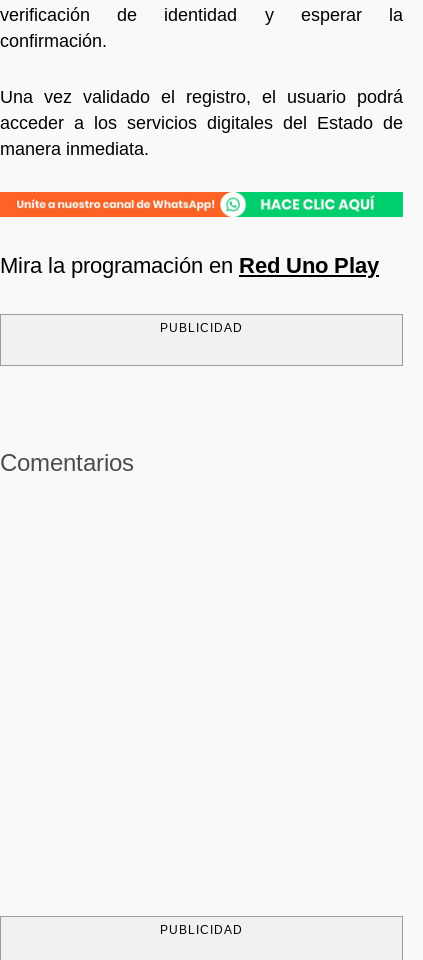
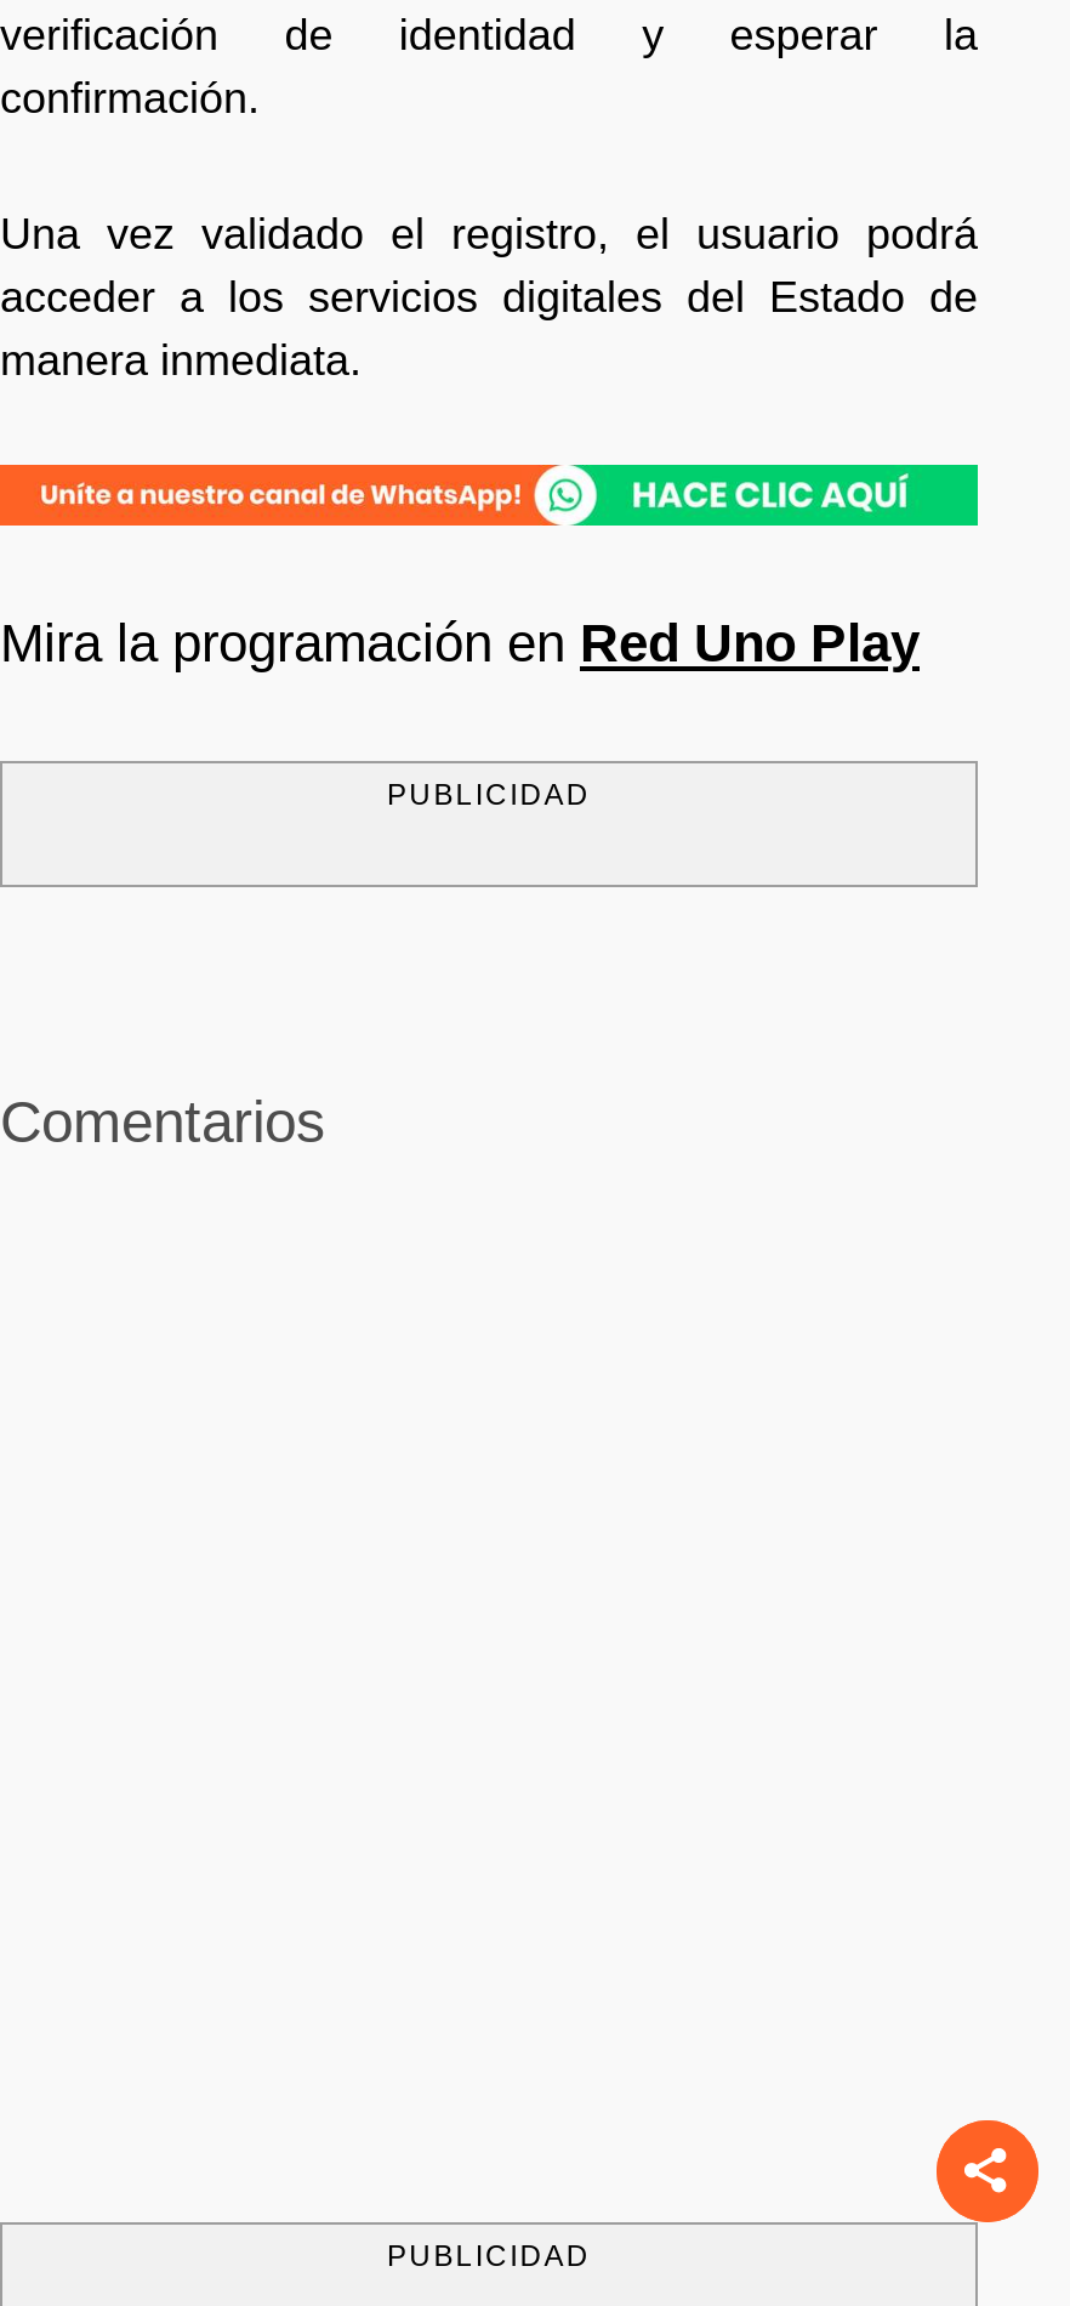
+ [image]
